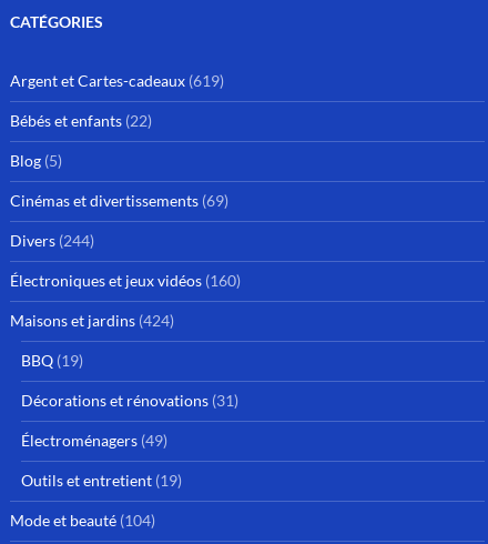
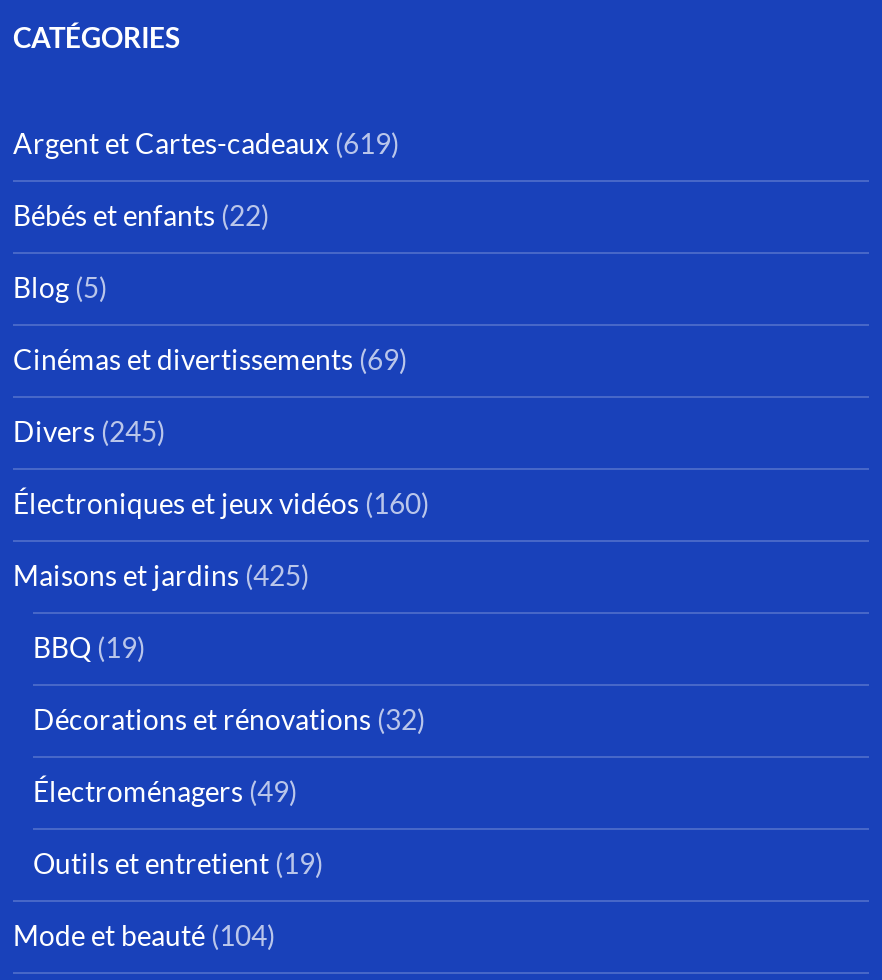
- Divers (244)
+ Divers (245)

- Maisons et jardins (424)
+ Maisons et jardins (425)

- Décorations et rénovations (31)
+ Décorations et rénovations (32)
